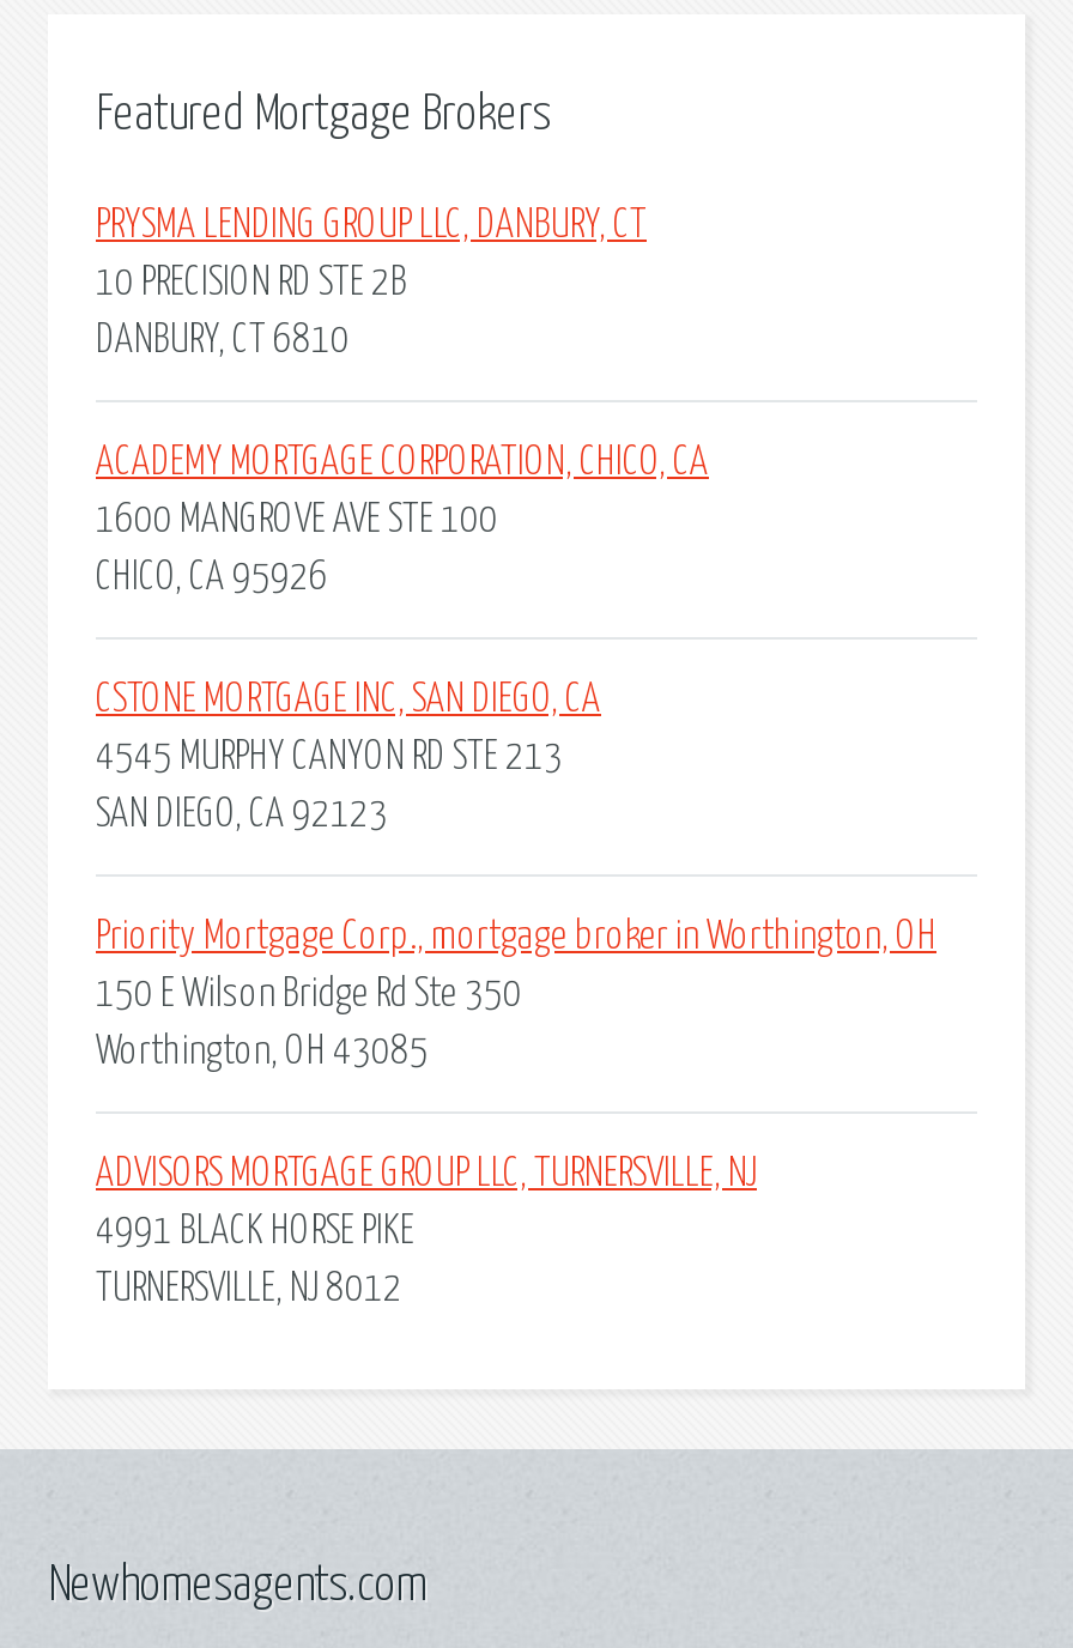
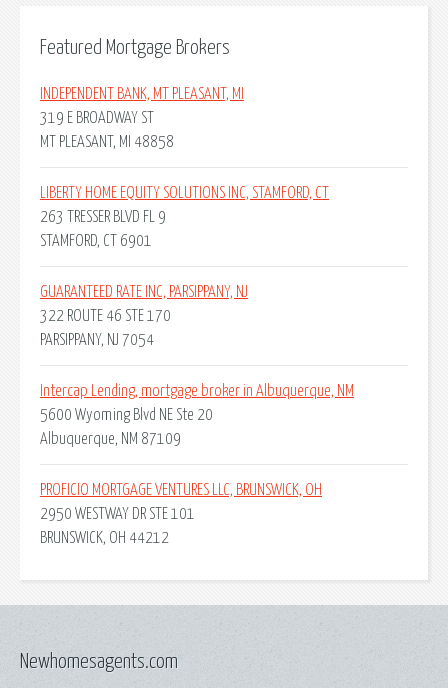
- PRYSMA LENDING GROUP LLC, DANBURY, CT
+ INDEPENDENT BANK, MT PLEASANT, MI

- 10 PRECISION RD STE 2B
+ 319 E BROADWAY ST

- DANBURY, CT 6810
+ MT PLEASANT, MI 48858

- ACADEMY MORTGAGE CORPORATION, CHICO, CA
+ LIBERTY HOME EQUITY SOLUTIONS INC, STAMFORD, CT

- 1600 MANGROVE AVE STE 100
+ 263 TRESSER BLVD FL 9

- CHICO, CA 95926
+ STAMFORD, CT 6901

- CSTONE MORTGAGE INC, SAN DIEGO, CA
+ GUARANTEED RATE INC, PARSIPPANY, NJ

- 4545 MURPHY CANYON RD STE 213
+ 322 ROUTE 46 STE 170

- SAN DIEGO, CA 92123
+ PARSIPPANY, NJ 7054

- Priority Mortgage Corp., mortgage broker in Worthington, OH
+ Intercap Lending, mortgage broker in Albuquerque, NM

- 150 E Wilson Bridge Rd Ste 350
+ 5600 Wyoming Blvd NE Ste 20

- Worthington, OH 43085
+ Albuquerque, NM 87109

- ADVISORS MORTGAGE GROUP LLC, TURNERSVILLE, NJ
+ PROFICIO MORTGAGE VENTURES LLC, BRUNSWICK, OH

- 4991 BLACK HORSE PIKE
+ 2950 WESTWAY DR STE 101

- TURNERSVILLE, NJ 8012
+ BRUNSWICK, OH 44212
